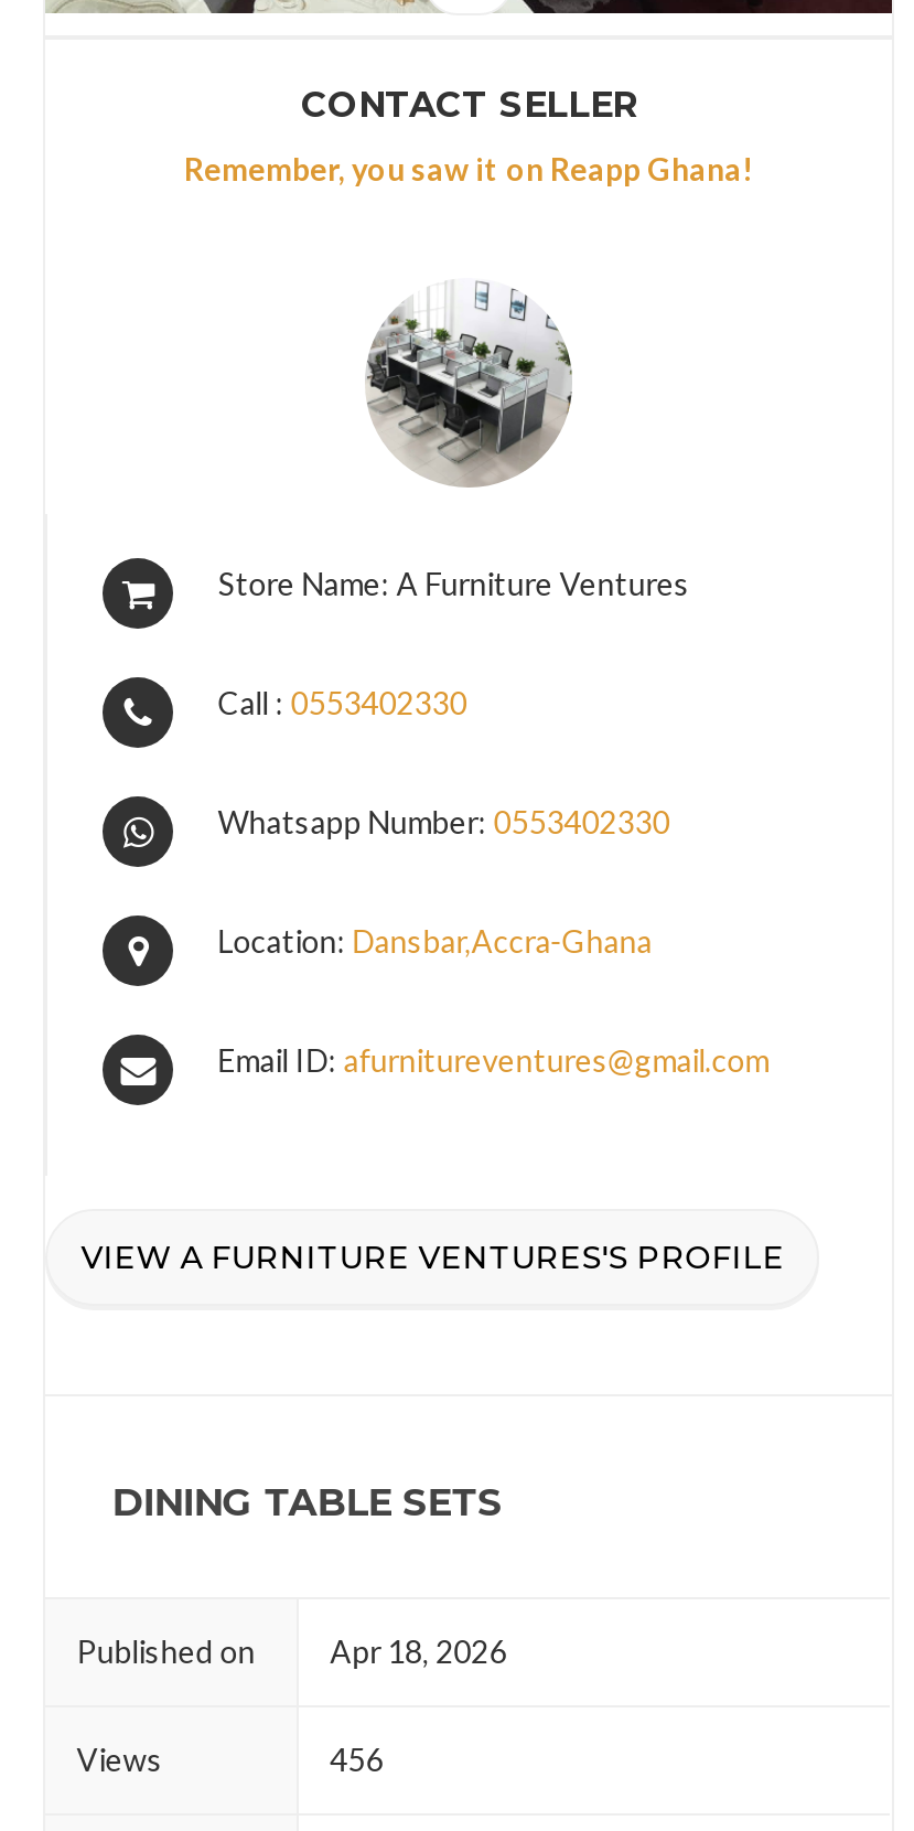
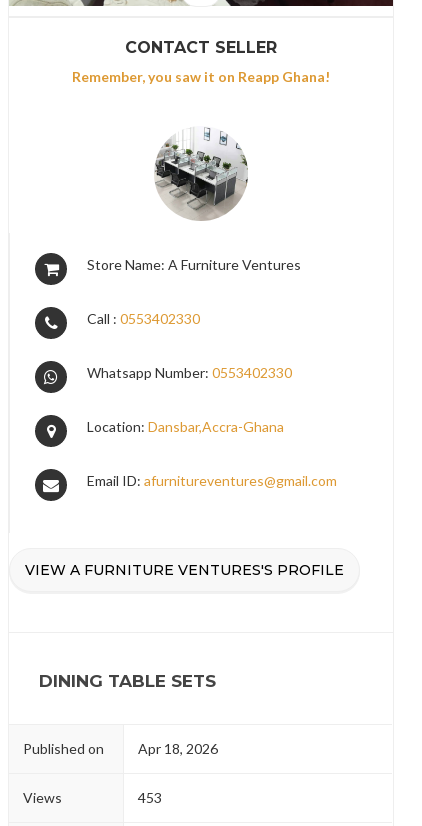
- 456
+ 453
